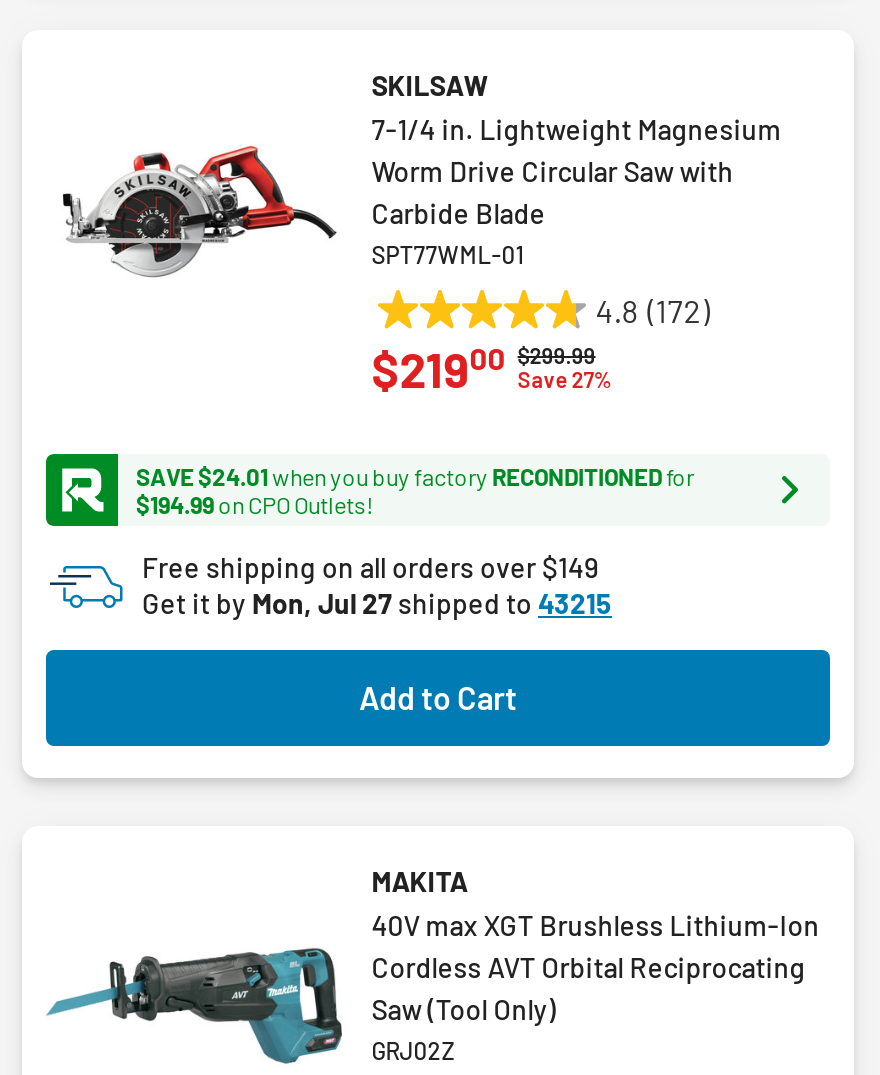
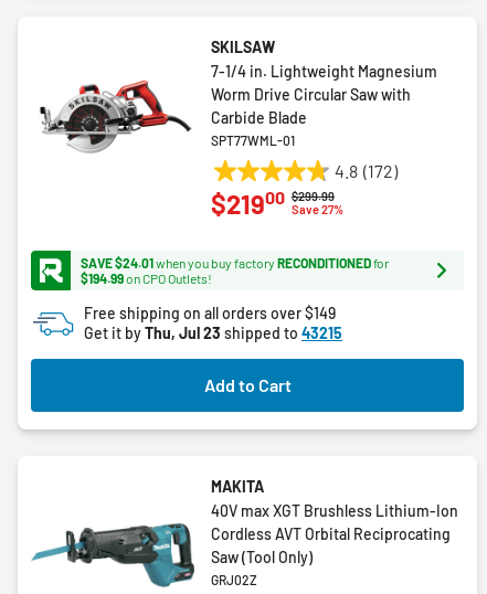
- Get it by Mon, Jul 27 shipped to 43215
+ Get it by Thu, Jul 23 shipped to 43215
